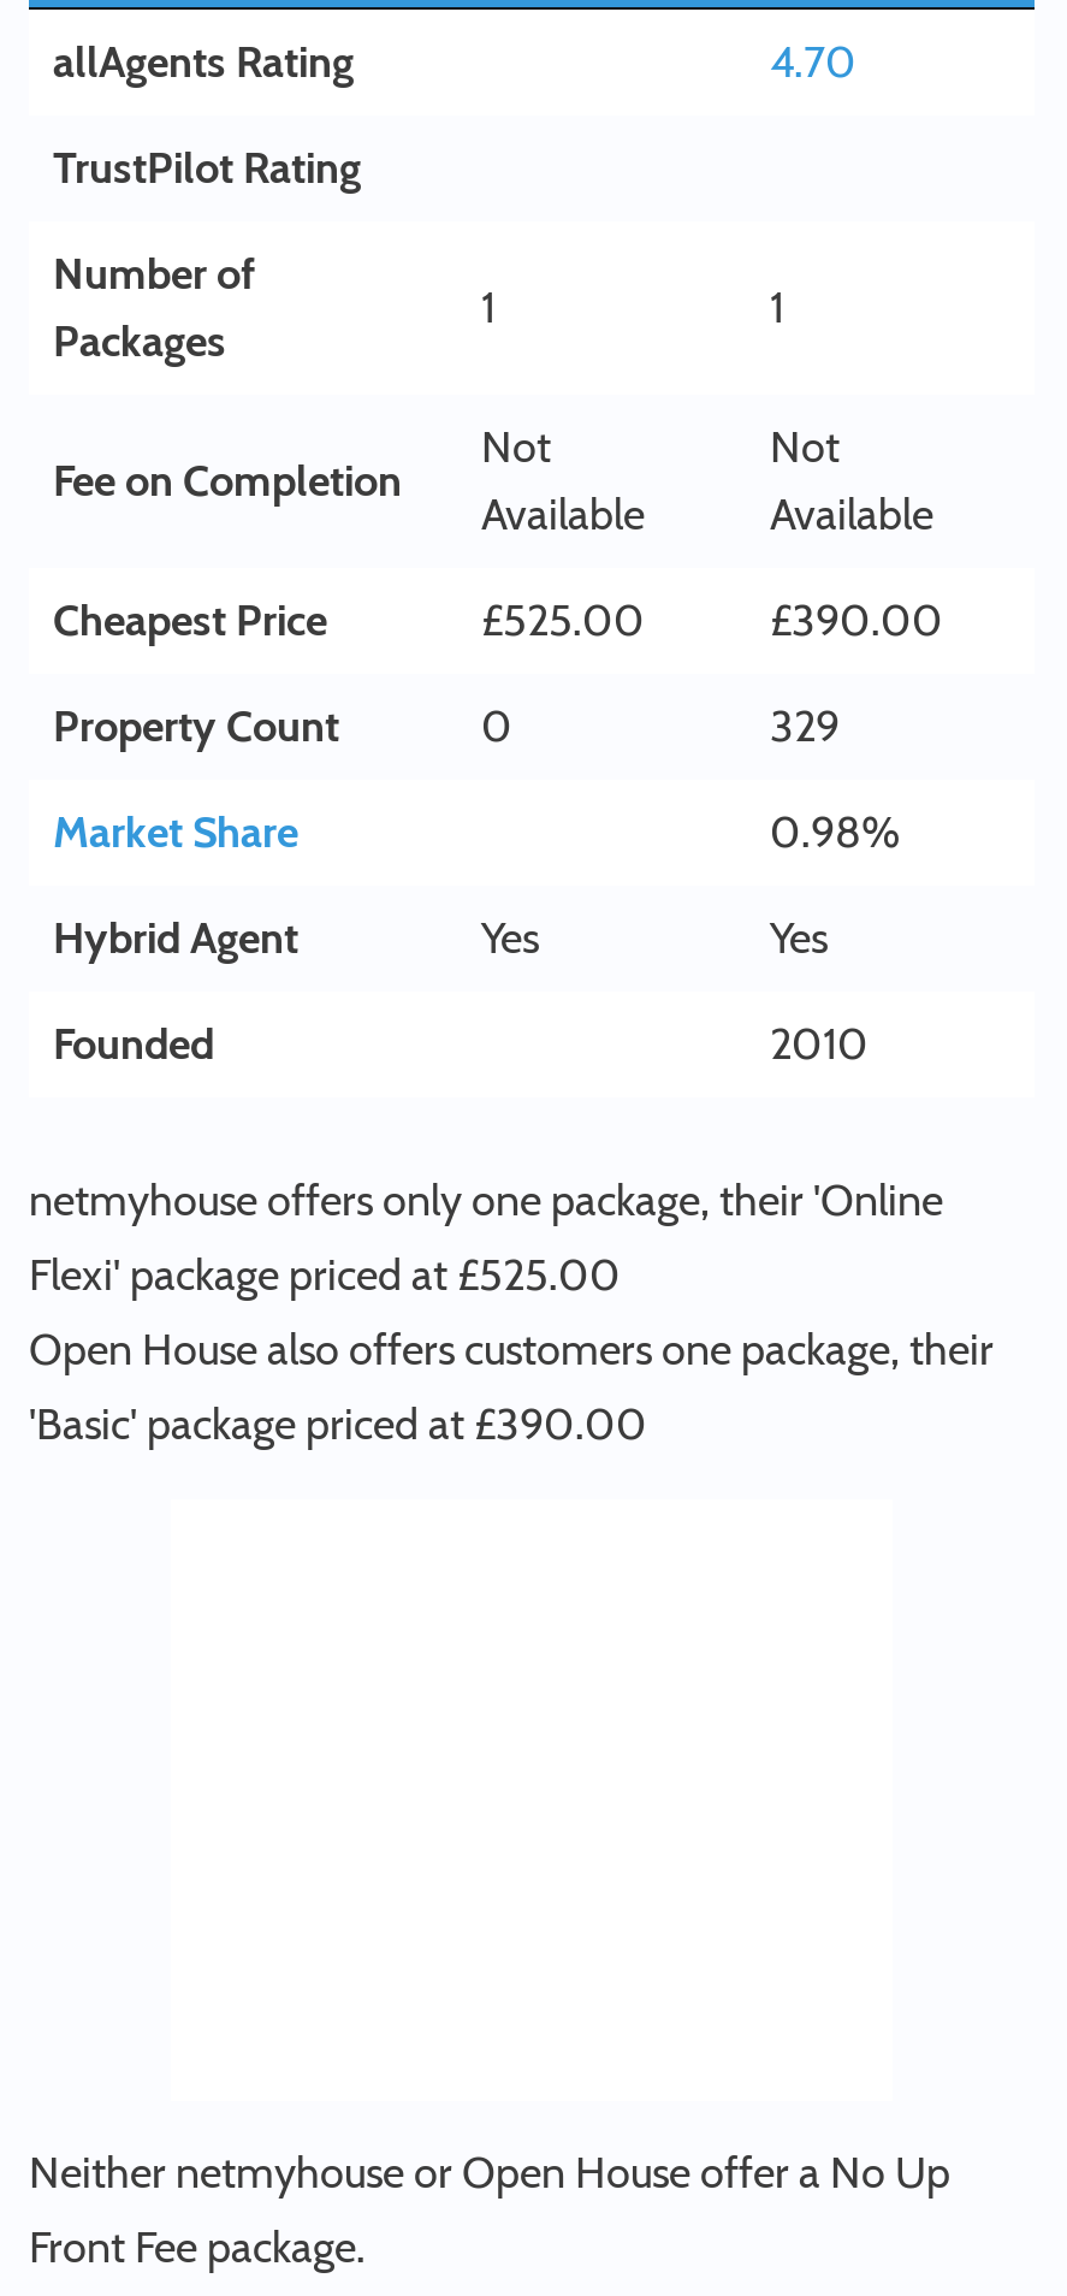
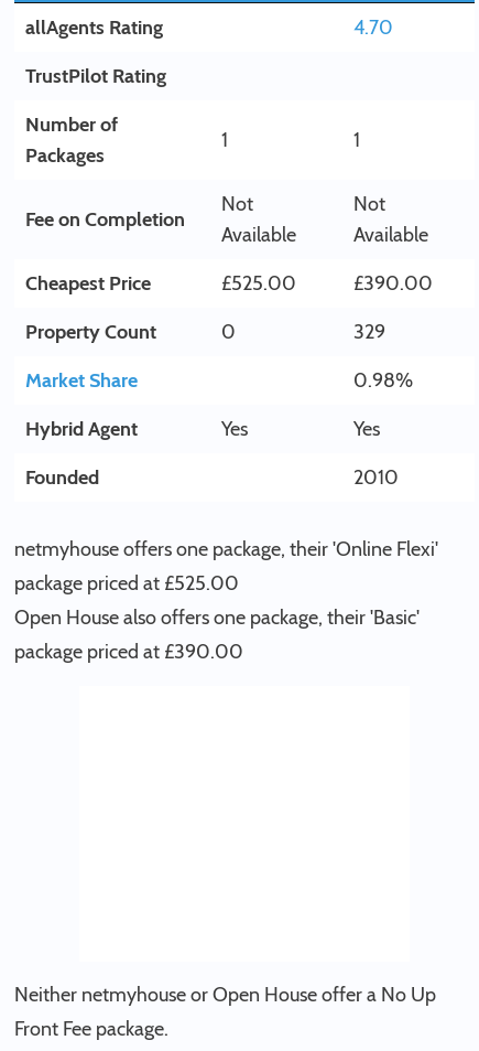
- netmyhouse offers only one package, their 'Online
- Flexi' package priced at £525.00
- Open House also offers customers one package, their
- 'Basic' package priced at £390.00
+ netmyhouse offers one package, their 'Online Flexi'
+ package priced at £525.00
+ Open House also offers one package, their 'Basic'
+ package priced at £390.00
